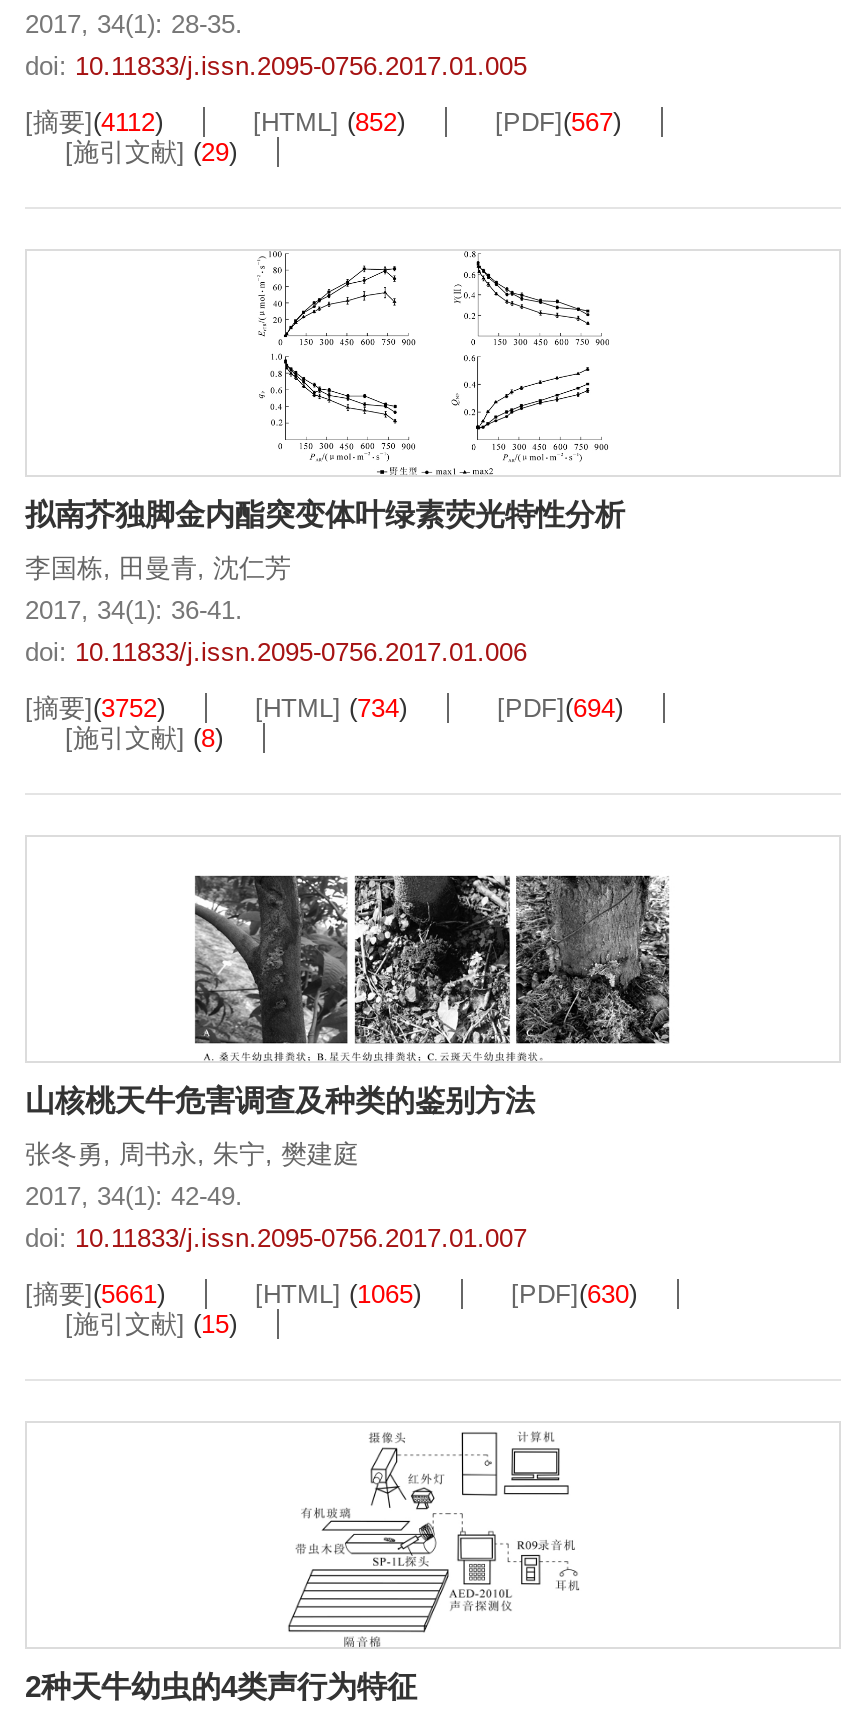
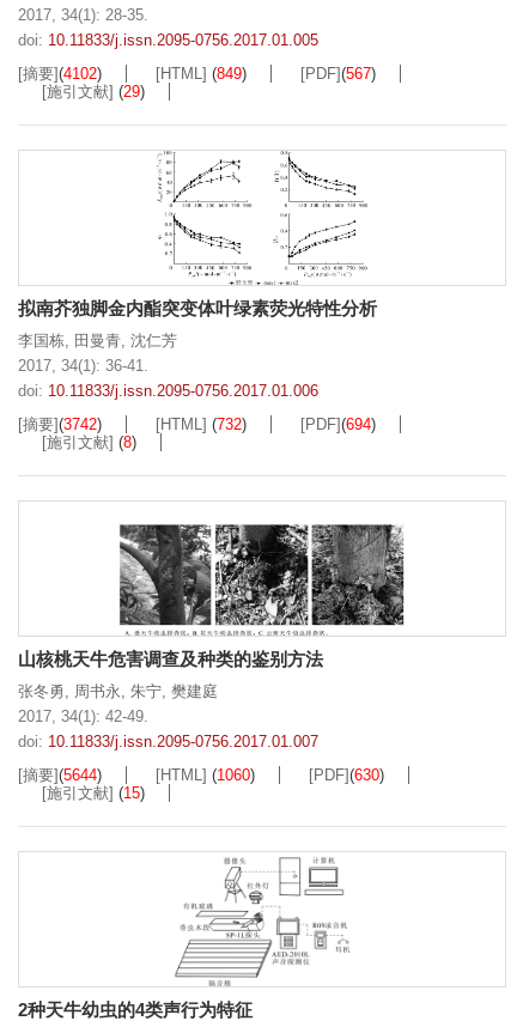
- [摘要](4112)
+ [摘要](4102)

- [HTML] (852)
+ [HTML] (849)

- [摘要](3752)
+ [摘要](3742)

- [HTML] (734)
+ [HTML] (732)

- [摘要](5661)
+ [摘要](5644)

- [HTML] (1065)
+ [HTML] (1060)
